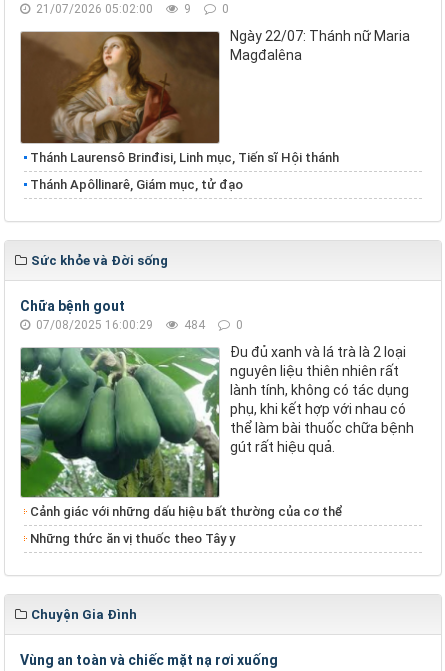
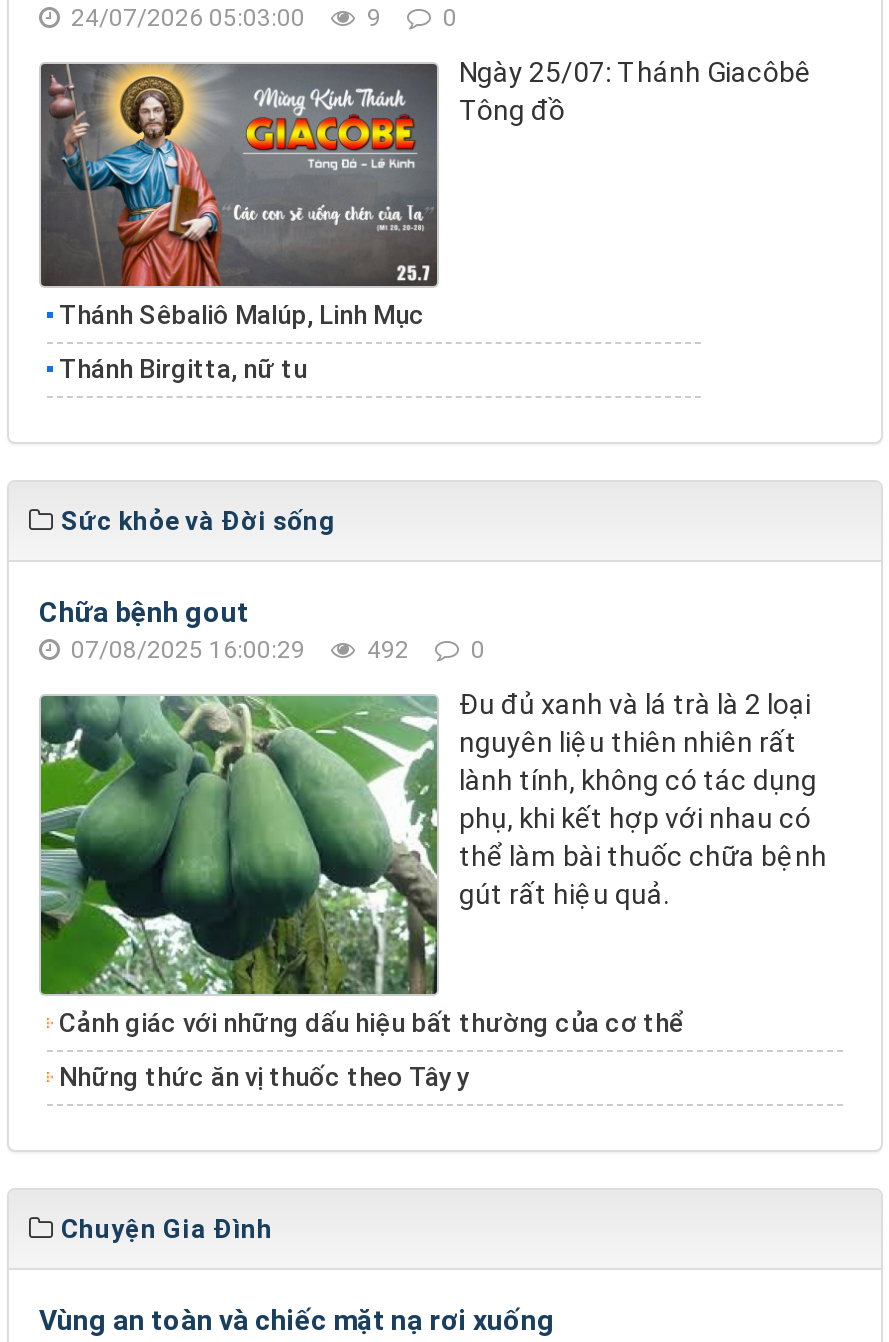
- 21/07/2026 05:02:00 9 0
+ 24/07/2026 05:03:00 9 0

- [image]
- Thánh Laurensô Brinđisi, Linh mục, Tiến sĩ Hội thánh
+ [image]
+ Thánh Sêbaliô Malúp, Linh Mục

- Ngày 22/07: Thánh nữ Maria
- Magđalêna
+ Ngày 25/07: Thánh Giacôbê
+ Tông đồ

- Thánh Apôllinarê, Giám mục, tử đạo
+ Thánh Birgitta, nữ tu

- 07/08/2025 16:00:29 484 0
+ 07/08/2025 16:00:29 492 0
